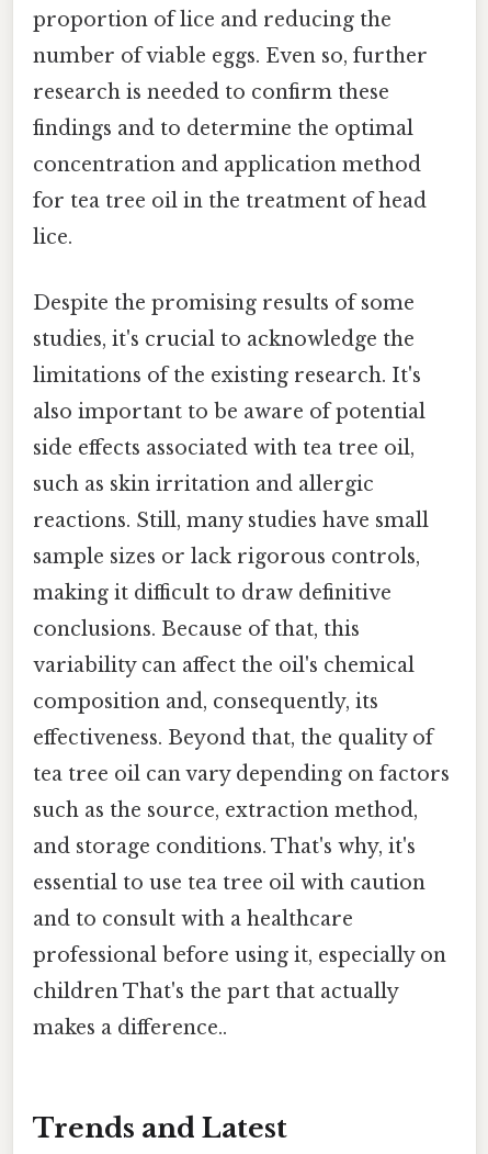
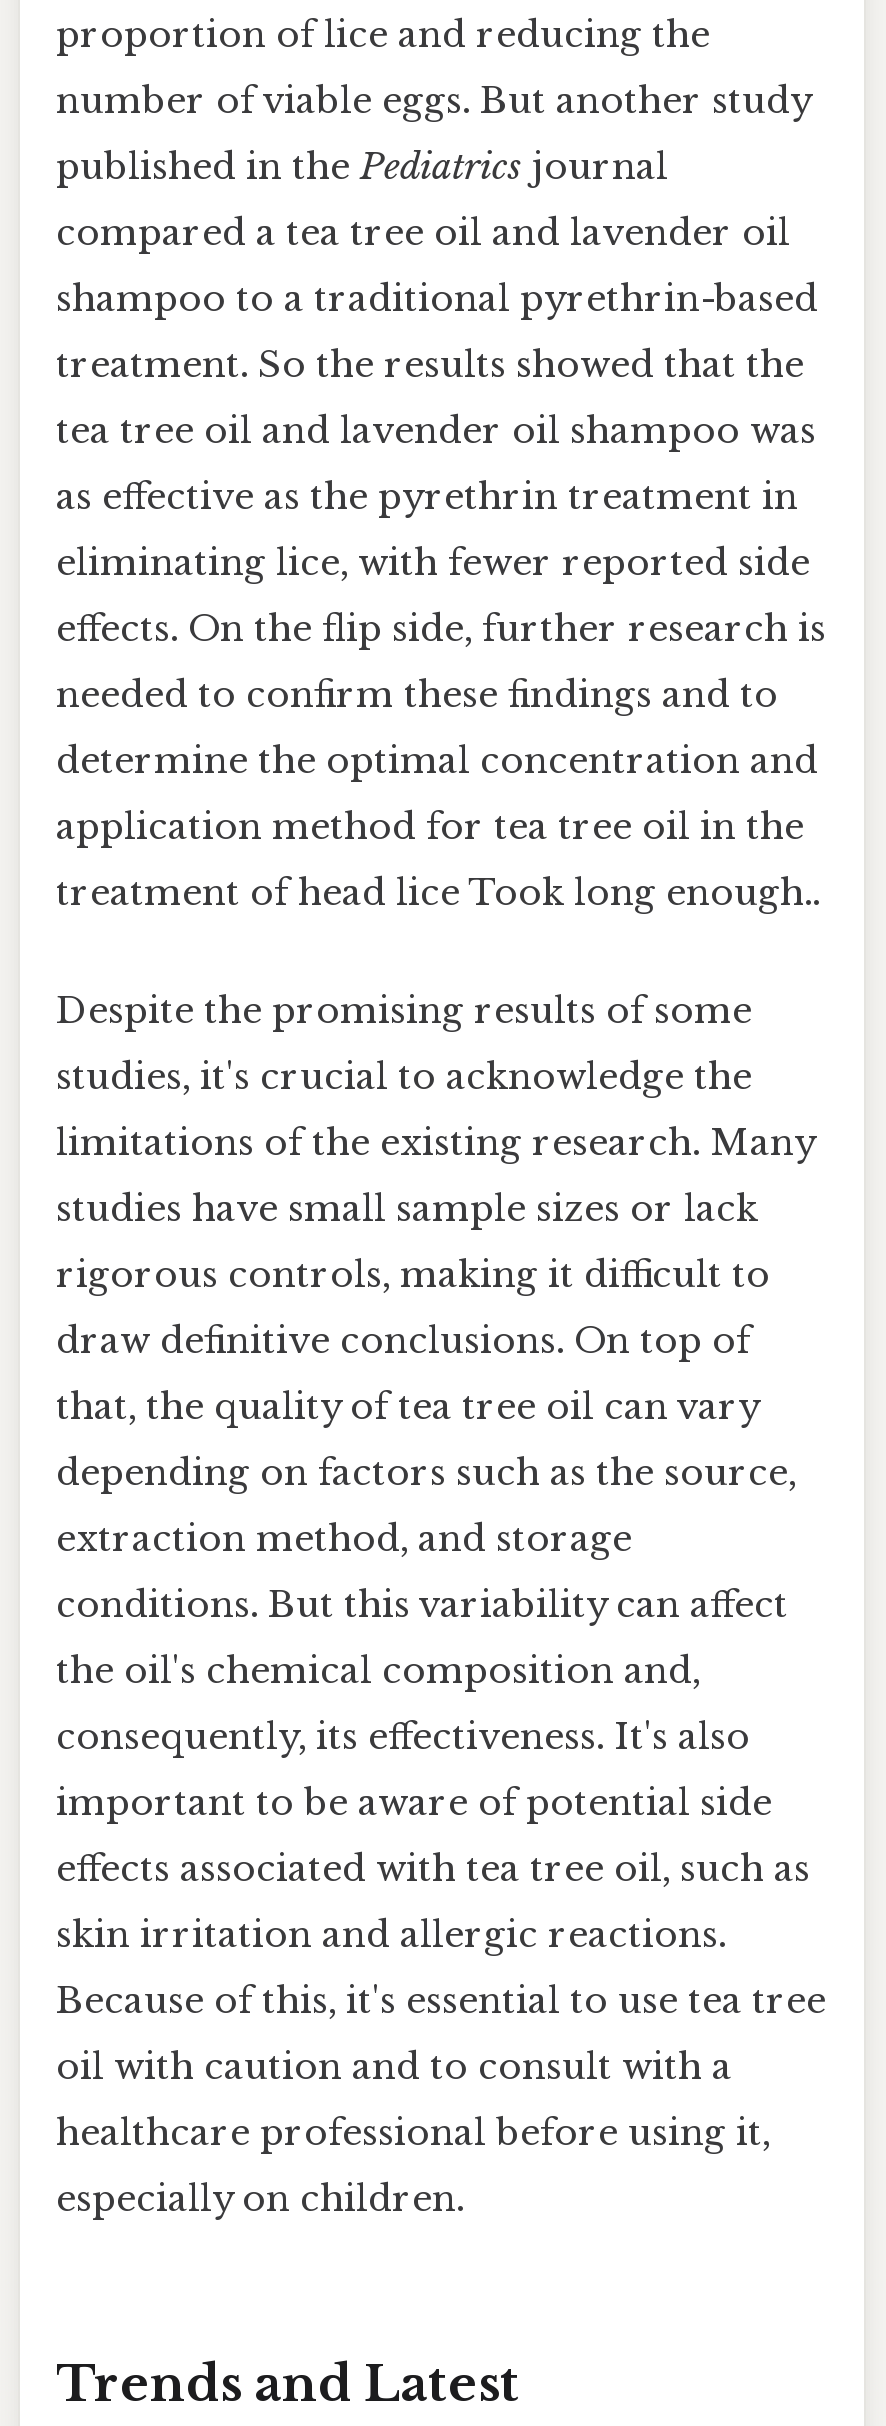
- number of viable eggs. Even so, further
- research is needed to confirm these
- findings and to determine the optimal
- concentration and application method
- for tea tree oil in the treatment of head
- lice.
+ number of viable eggs. But another study
+ published in the Pediatrics journal
+ compared a tea tree oil and lavender oil
+ shampoo to a traditional pyrethrin-based
+ treatment. So the results showed that the
+ tea tree oil and lavender oil shampoo was
+ as effective as the pyrethrin treatment in
+ eliminating lice, with fewer reported side
+ effects. On the flip side, further research is
+ needed to confirm these findings and to
+ determine the optimal concentration and
+ application method for tea tree oil in the
+ treatment of head lice Took long enough..

moved down: Despite the promising results of some | studies, it's crucial to acknowledge the

- limitations of the existing research. It's
- also important to be aware of potential
- side effects associated with tea tree oil,
- such as skin irritation and allergic
- reactions. Still, many studies have small
- sample sizes or lack rigorous controls,
- making it difficult to draw definitive
- conclusions. Because of that, this
- variability can affect the oil's chemical
- composition and, consequently, its
- effectiveness. Beyond that, the quality of
- tea tree oil can vary depending on factors
- such as the source, extraction method,
- and storage conditions. That's why, it's
- essential to use tea tree oil with caution
- and to consult with a healthcare
- professional before using it, especially on
- children That's the part that actually
- makes a difference..
+ limitations of the existing research. Many
+ studies have small sample sizes or lack
+ rigorous controls, making it difficult to
+ draw definitive conclusions. On top of
+ that, the quality of tea tree oil can vary
+ depending on factors such as the source,
+ extraction method, and storage
+ conditions. But this variability can affect
+ the oil's chemical composition and,
+ consequently, its effectiveness. It's also
+ important to be aware of potential side
+ effects associated with tea tree oil, such as
+ skin irritation and allergic reactions.
+ Because of this, it's essential to use tea tree
+ oil with caution and to consult with a
+ healthcare professional before using it,
+ especially on children.
